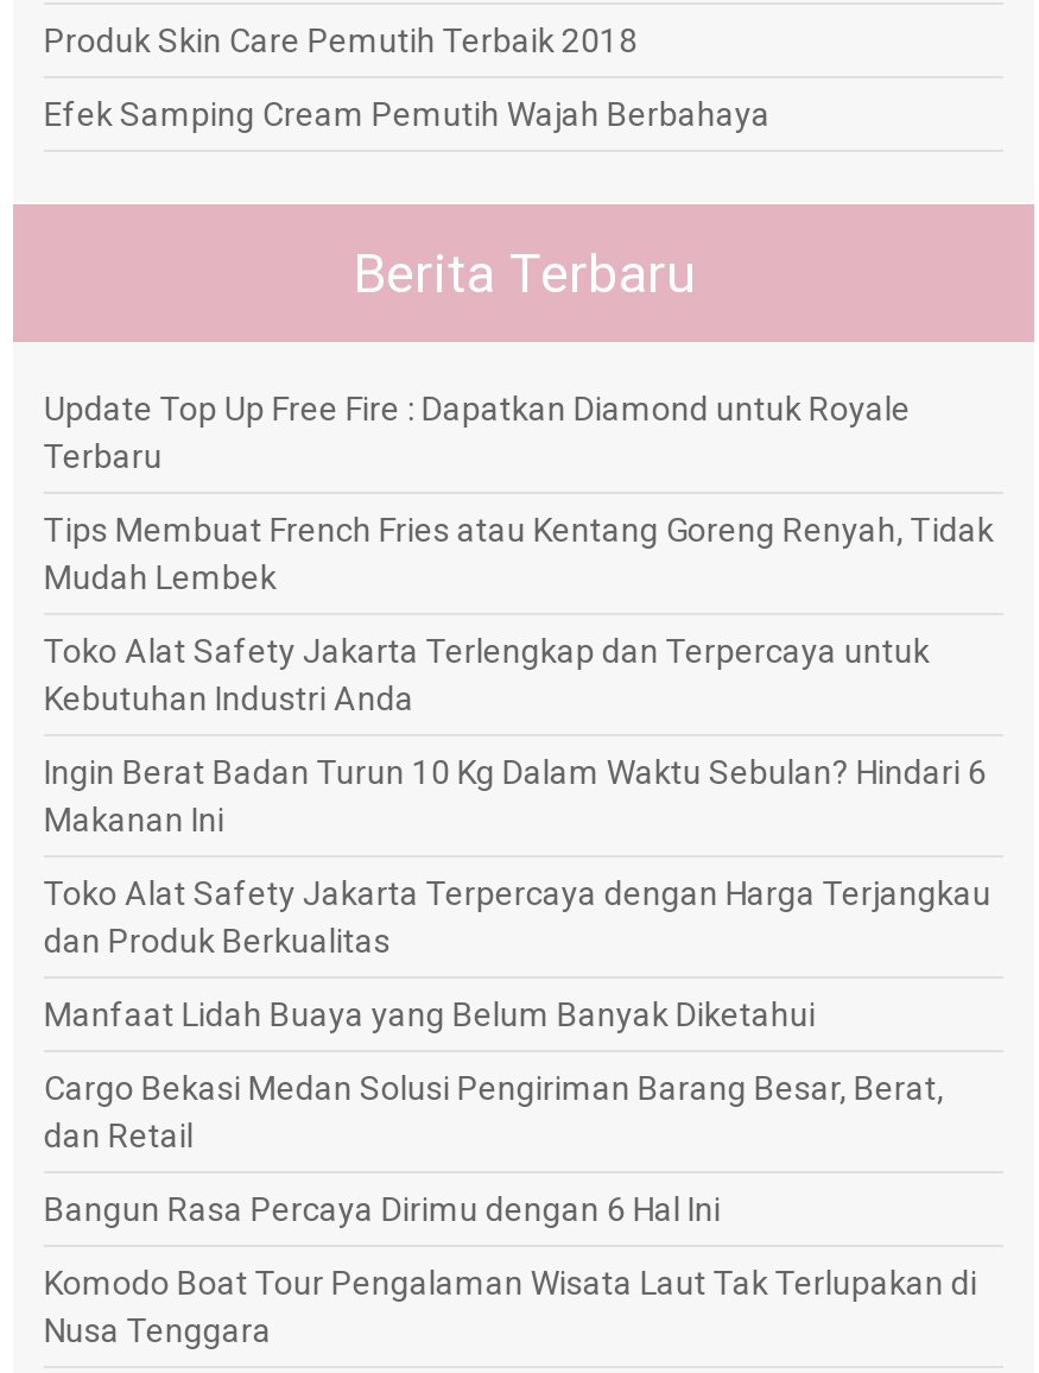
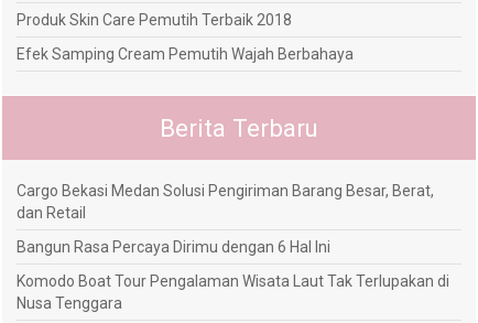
- Update Top Up Free Fire : Dapatkan Diamond untuk Royale
- Terbaru
- Tips Membuat French Fries atau Kentang Goreng Renyah, Tidak
- Mudah Lembek
- Toko Alat Safety Jakarta Terlengkap dan Terpercaya untuk
- Kebutuhan Industri Anda
- Ingin Berat Badan Turun 10 Kg Dalam Waktu Sebulan? Hindari 6
- Makanan Ini
- Toko Alat Safety Jakarta Terpercaya dengan Harga Terjangkau
- dan Produk Berkualitas
- Manfaat Lidah Buaya yang Belum Banyak Diketahui
